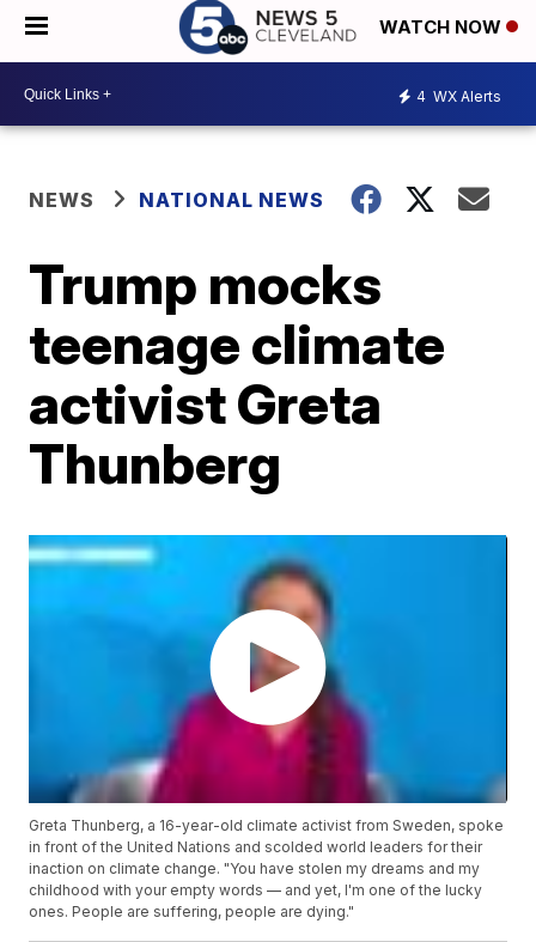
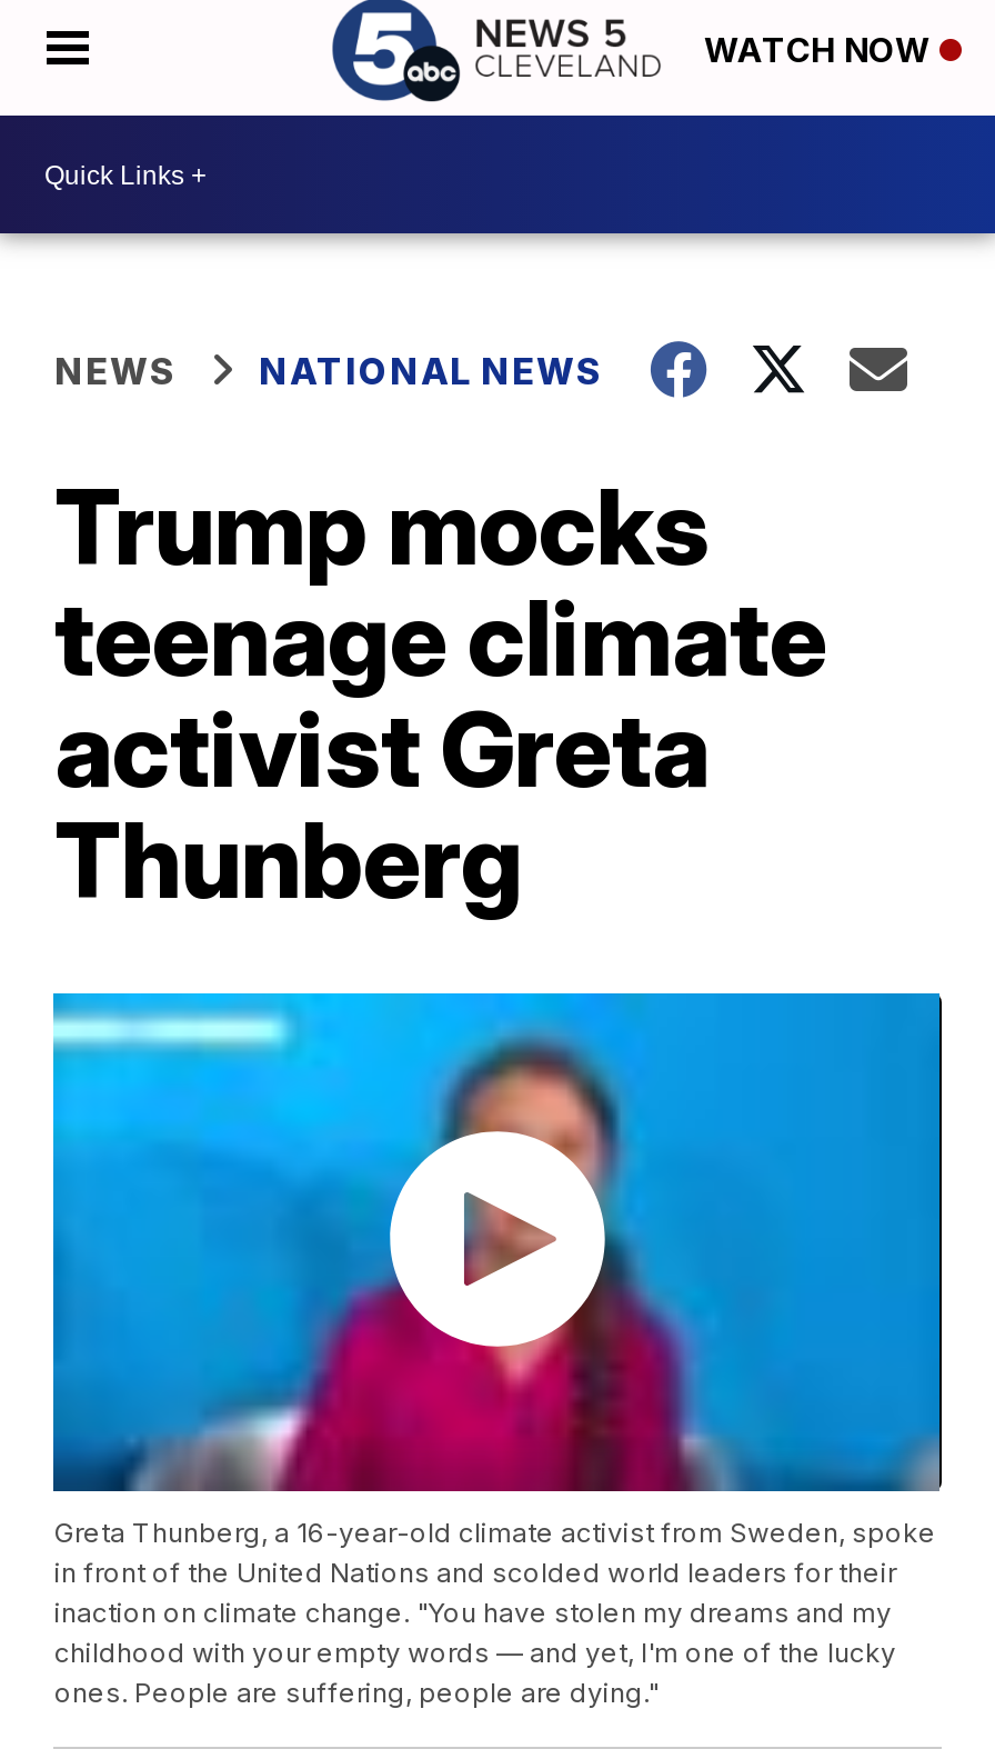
- 4 WX Alerts
